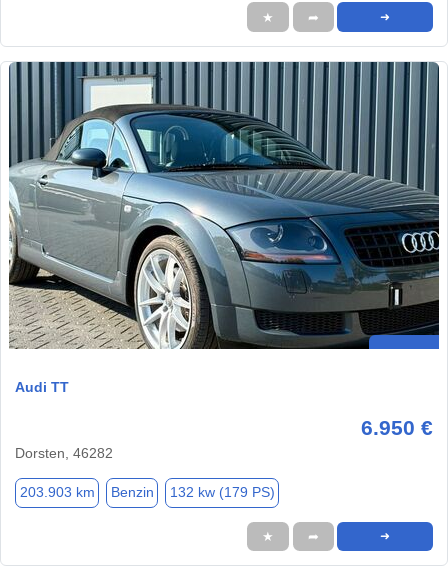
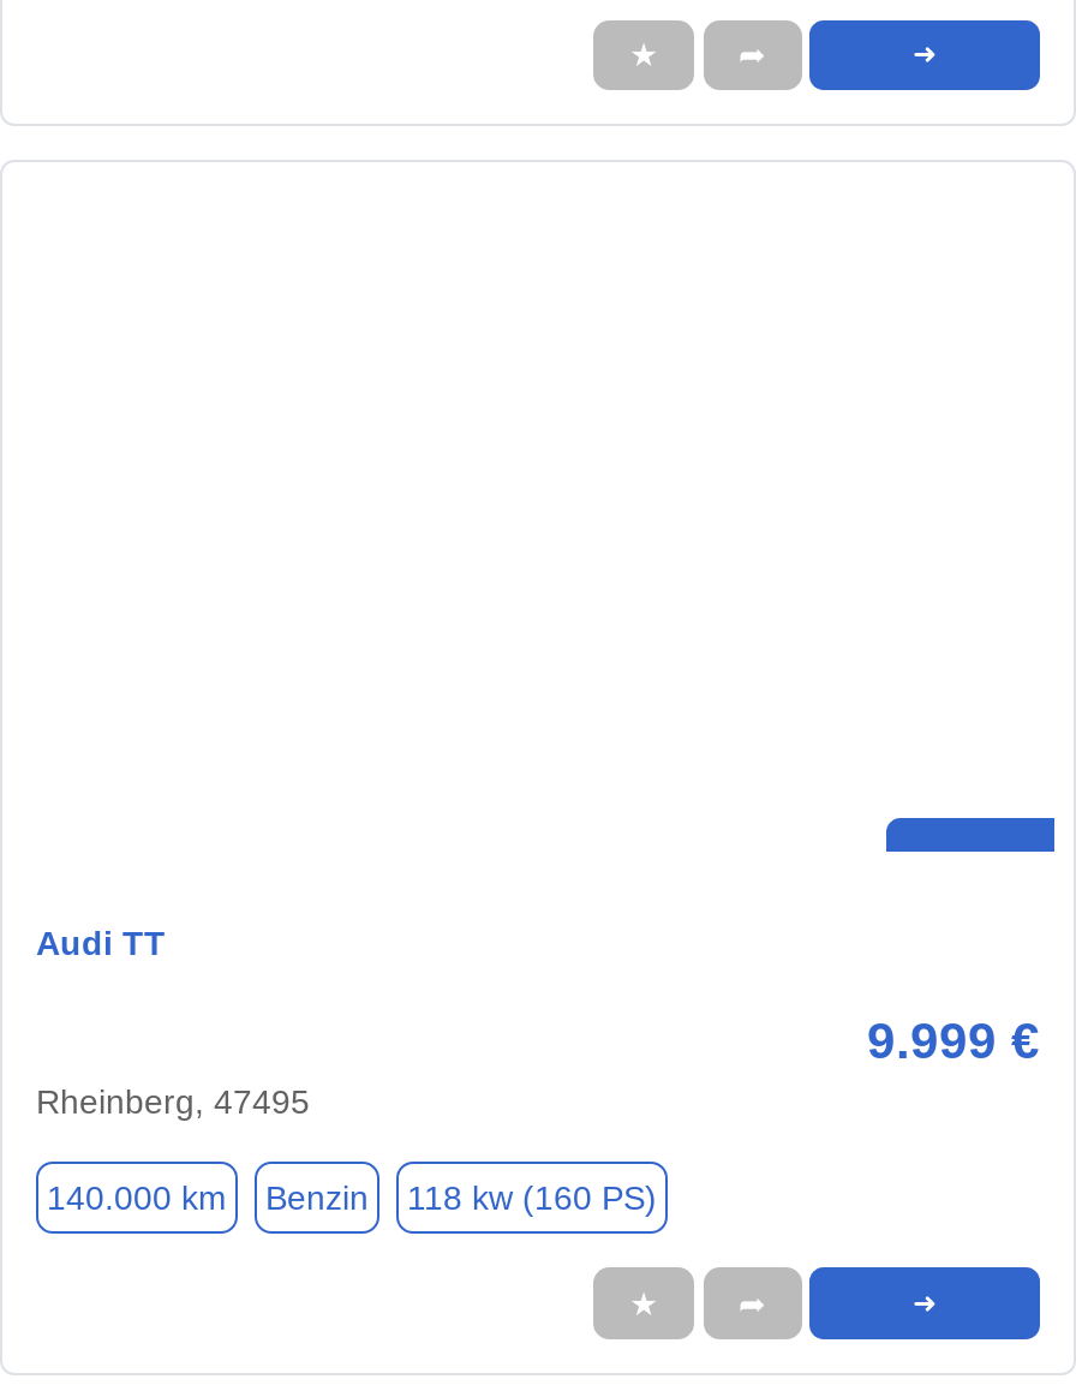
- [image]

- 6.950 €
- Dorsten, 46282
+ 9.999 €
+ Rheinberg, 47495

- 203.903 km
+ 140.000 km

- 132 kw (179 PS)
+ 118 kw (160 PS)
